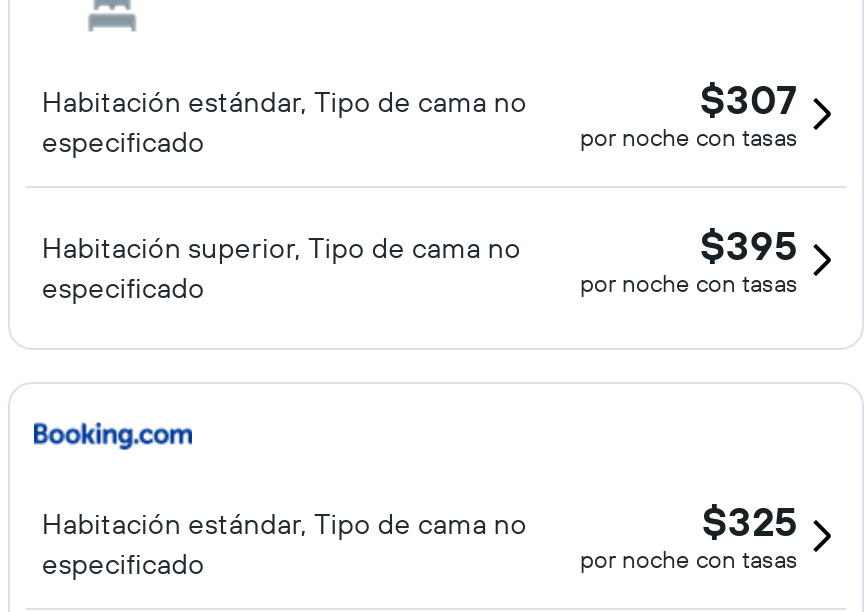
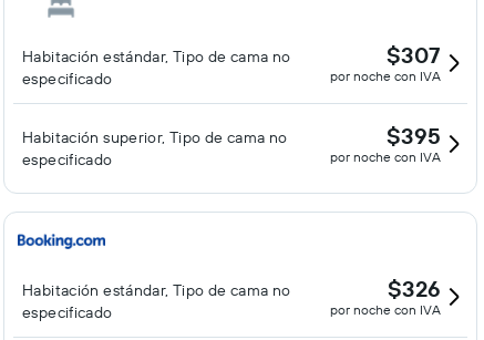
- por noche con tasas
+ por noche con IVA

- por noche con tasas
+ por noche con IVA

- $325
+ $326

- por noche con tasas
+ por noche con IVA
